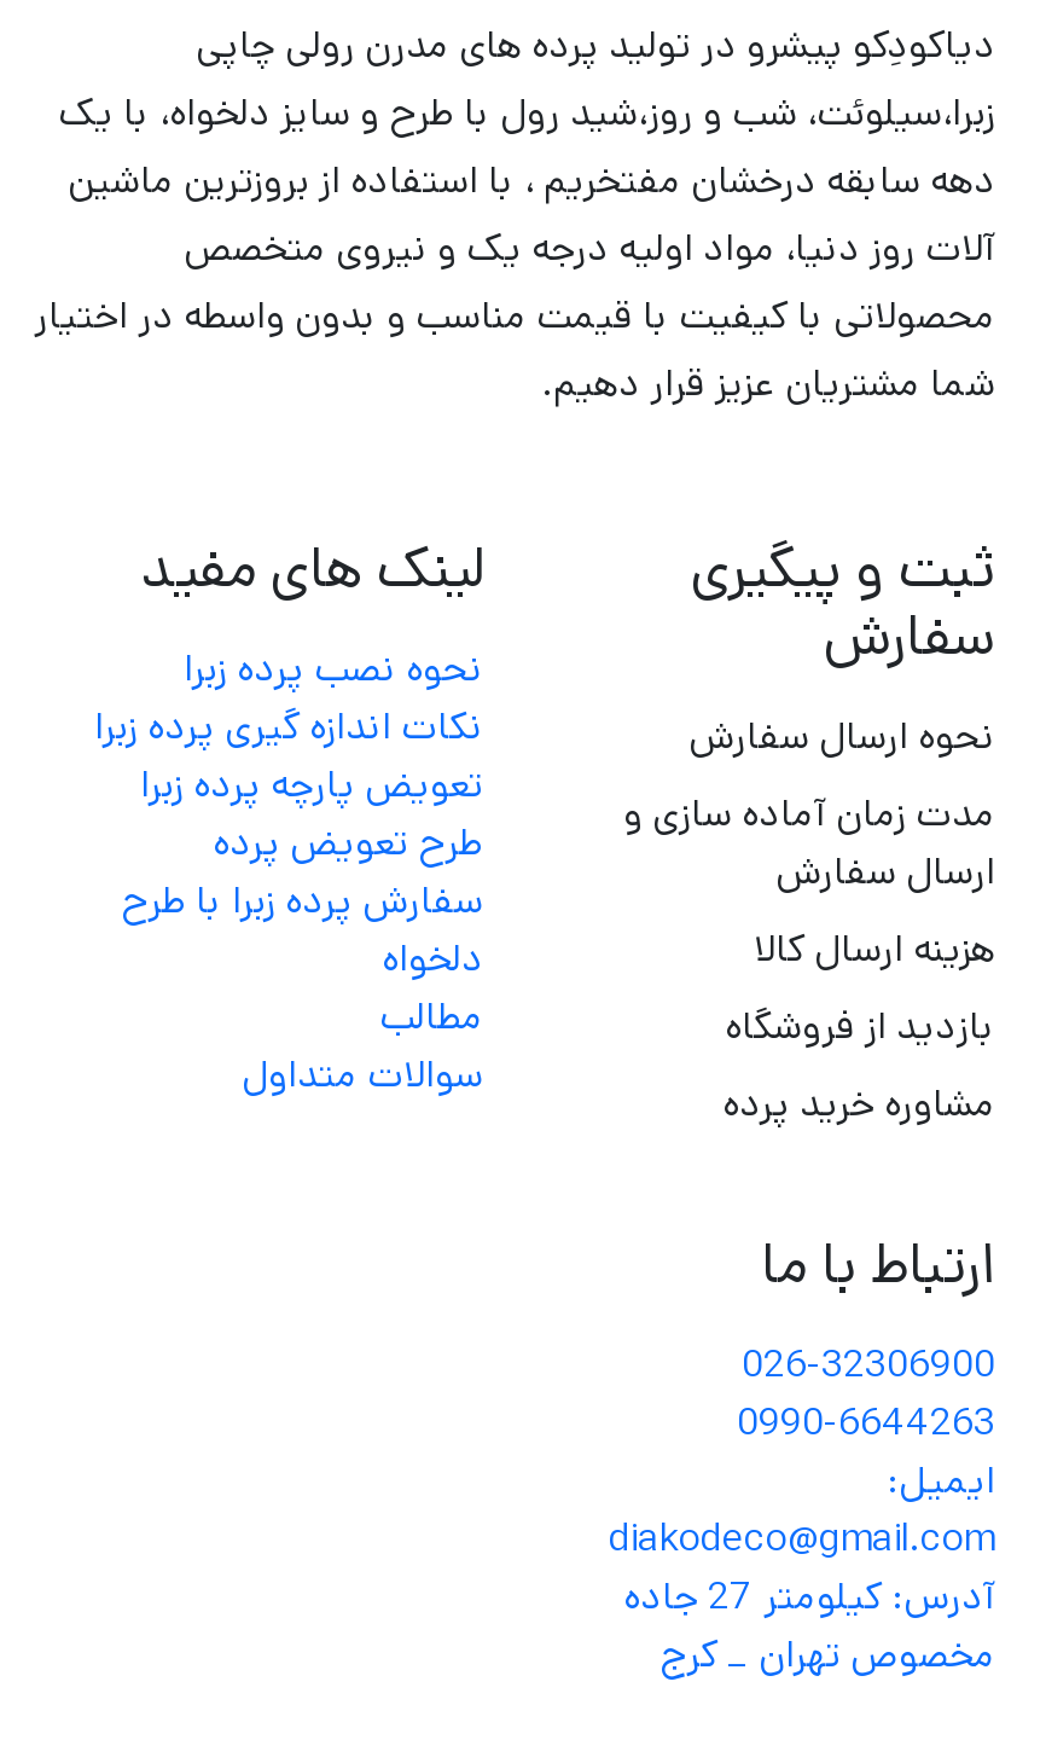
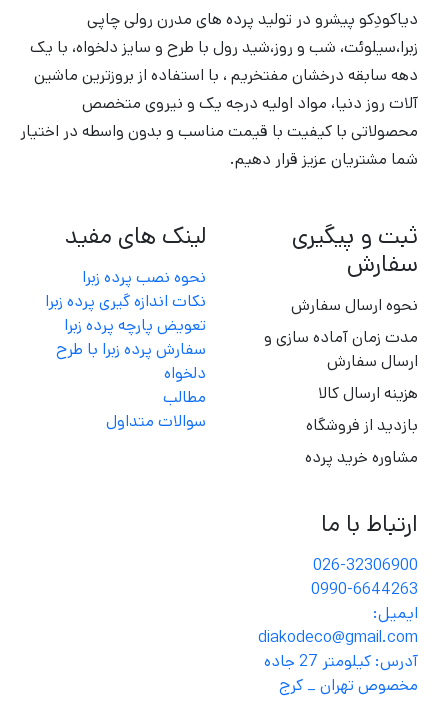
- طرح تعویض پرده

moved up: سفارش پرده زبرا با طرح | دلخواه | مطالب | سوالات متداول
